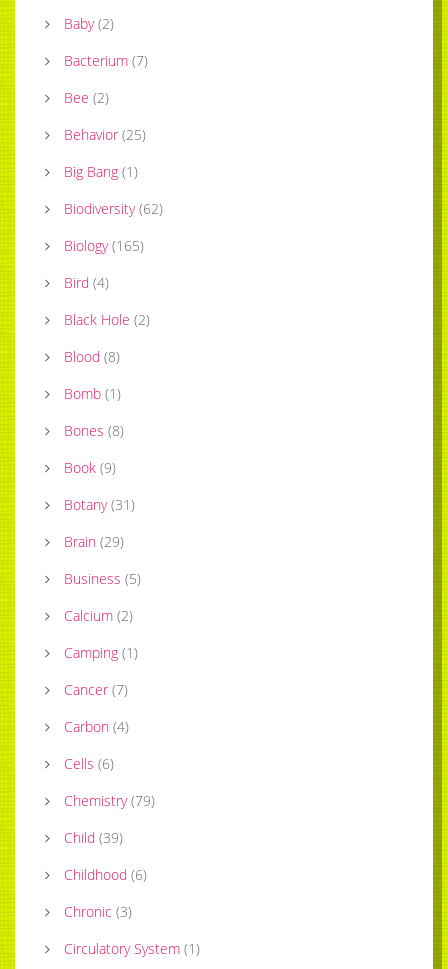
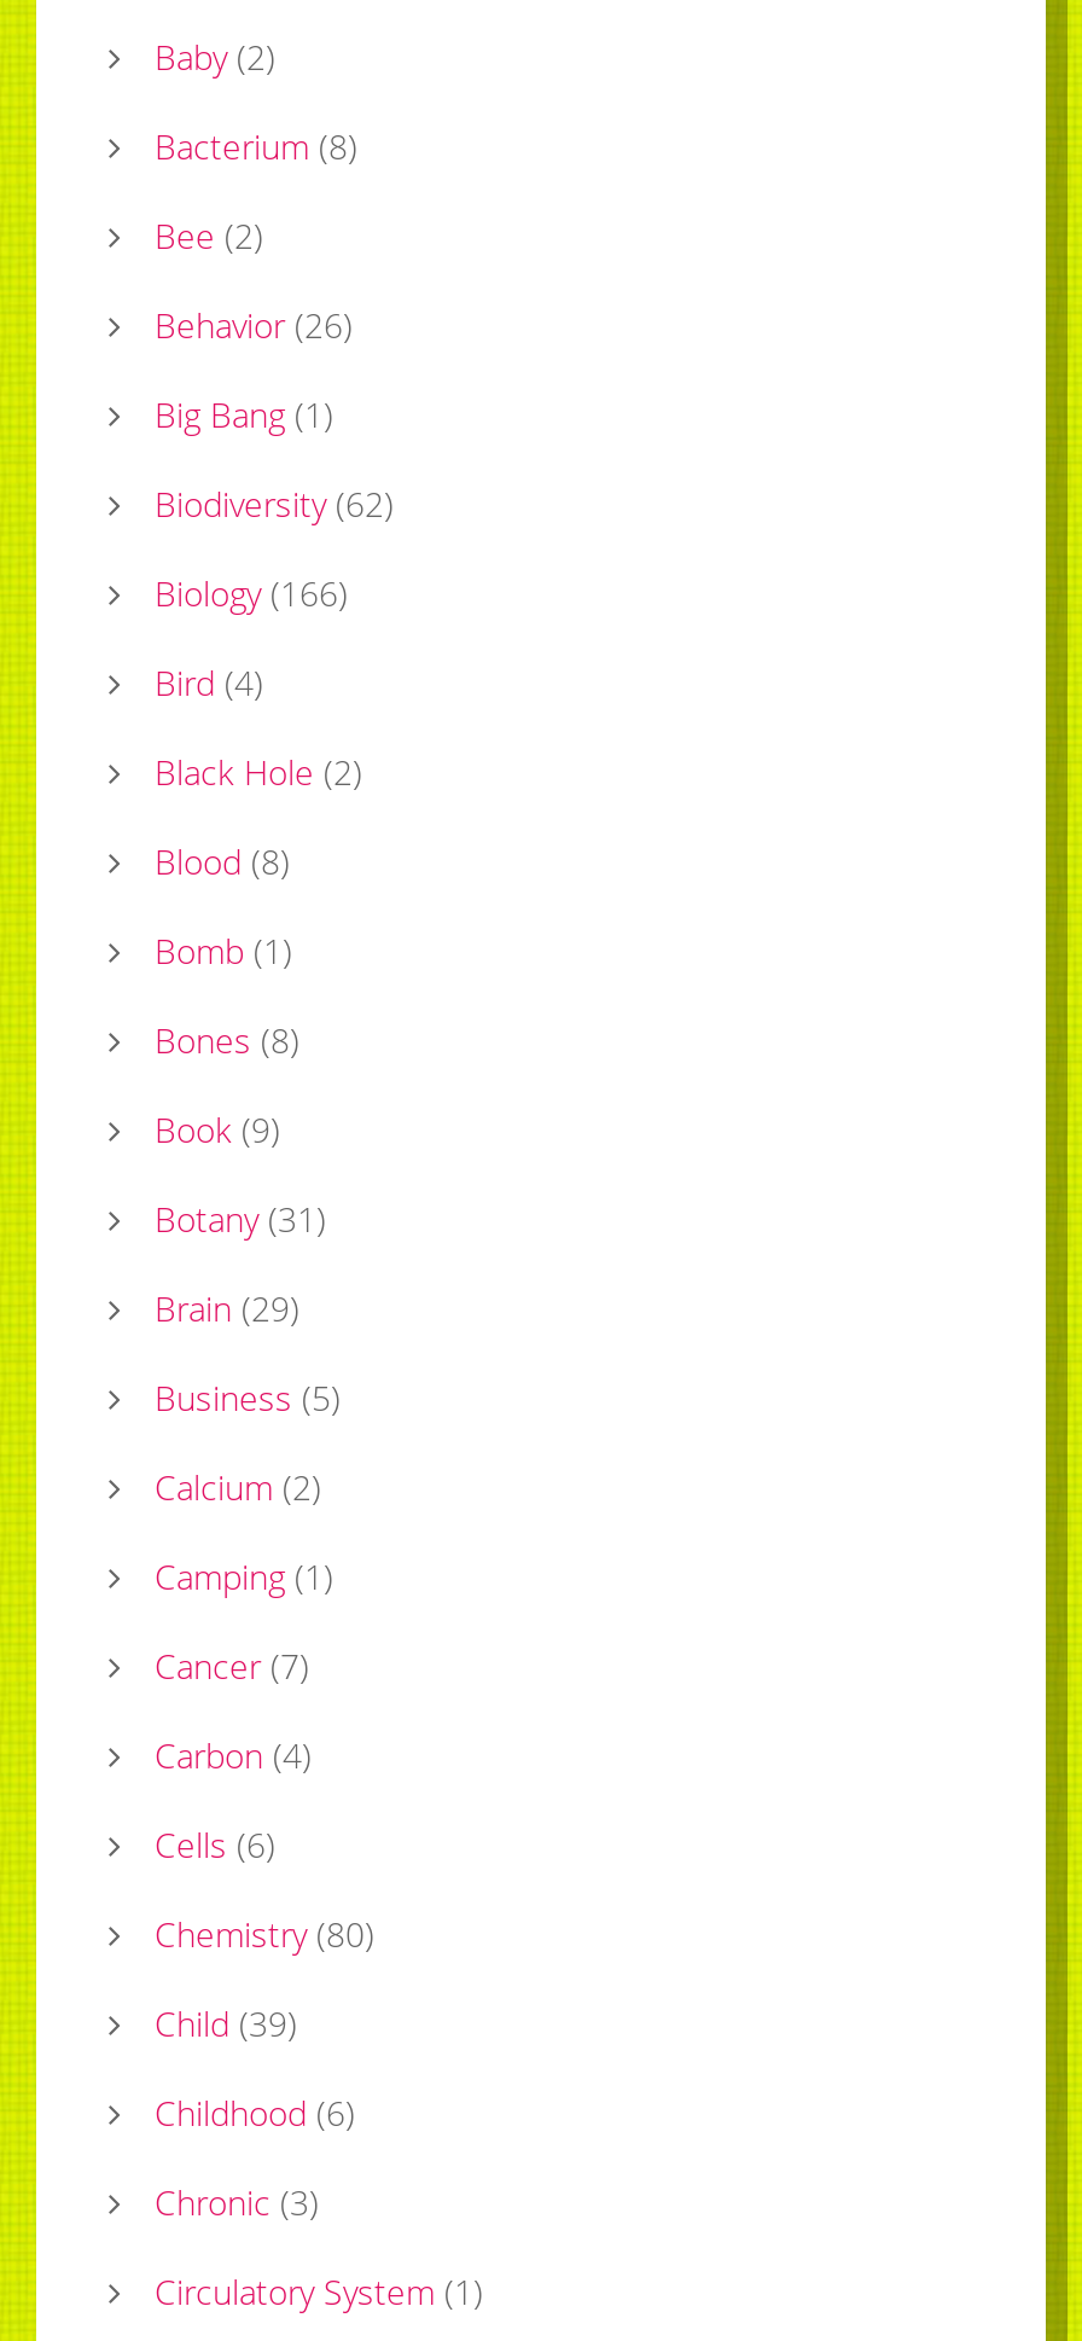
- Bacterium (7)
+ Bacterium (8)

- Behavior (25)
+ Behavior (26)

- Biology (165)
+ Biology (166)

- Chemistry (79)
+ Chemistry (80)
